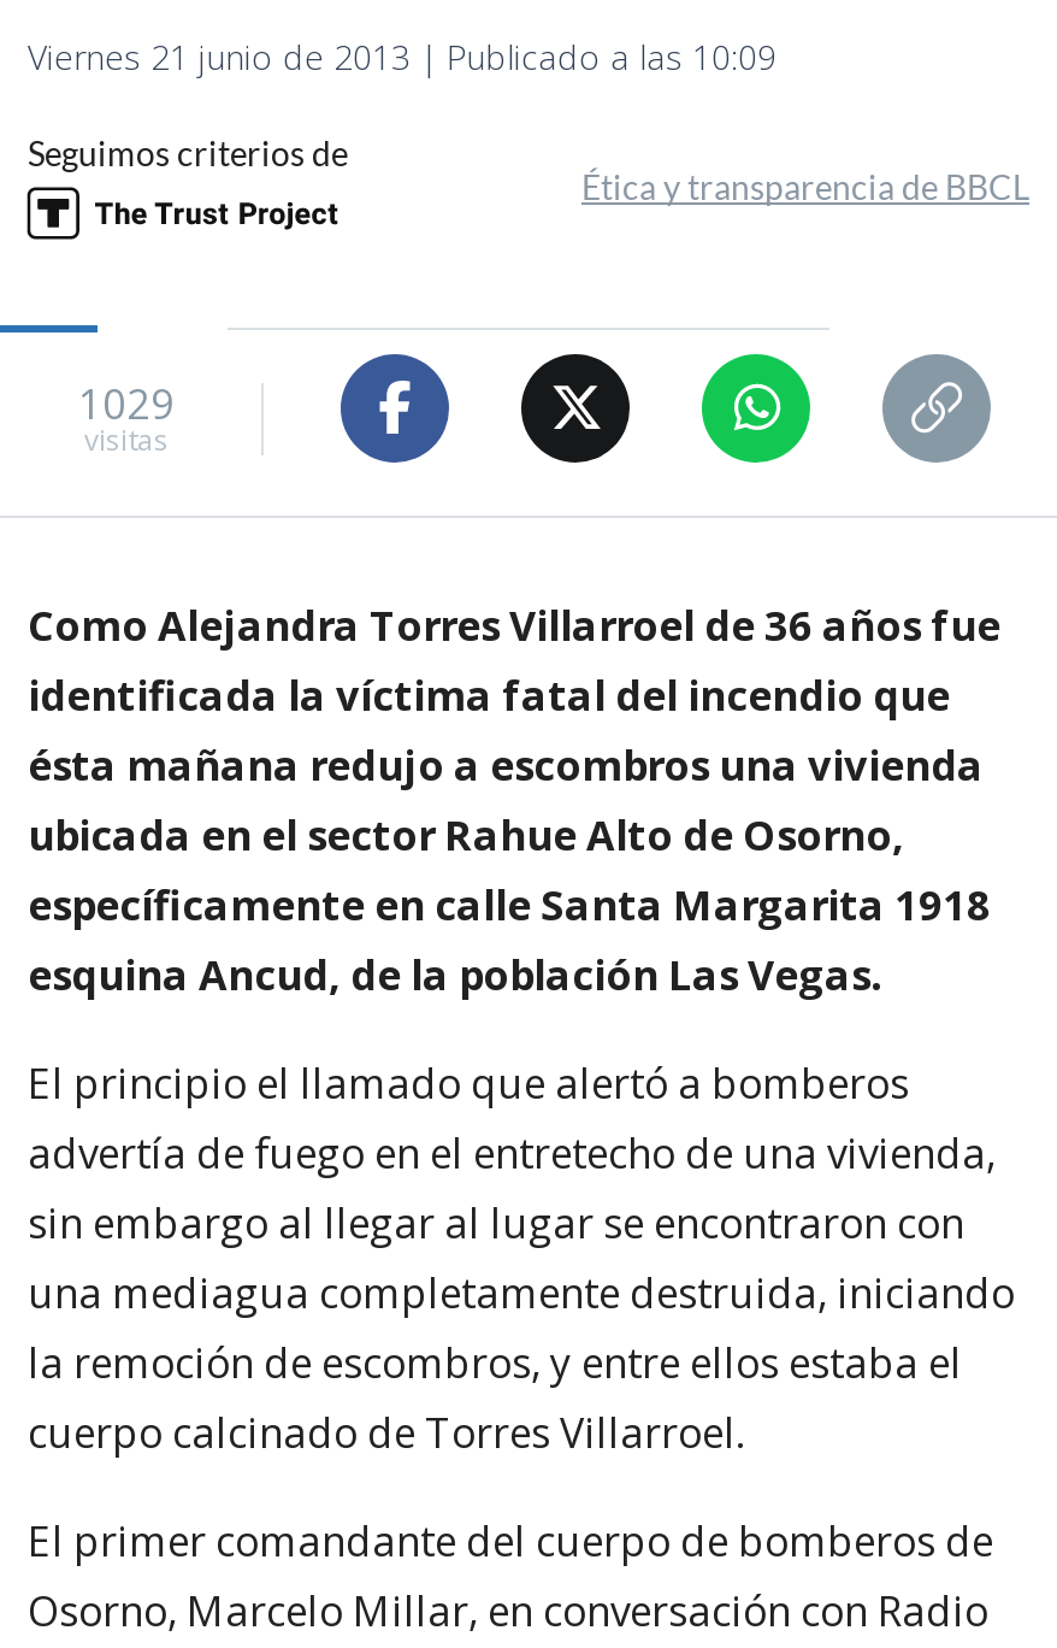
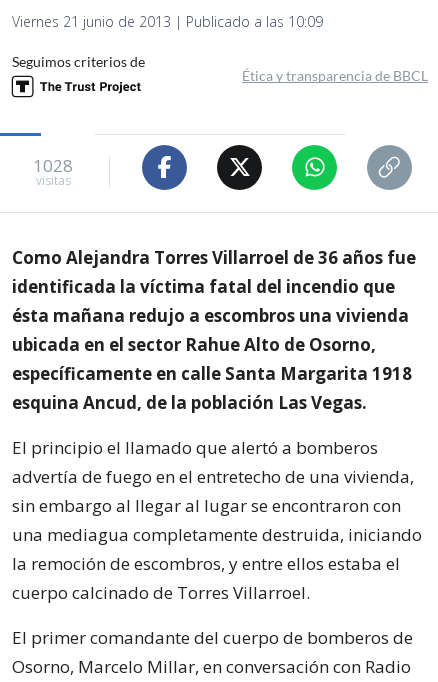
- 1029
+ 1028
